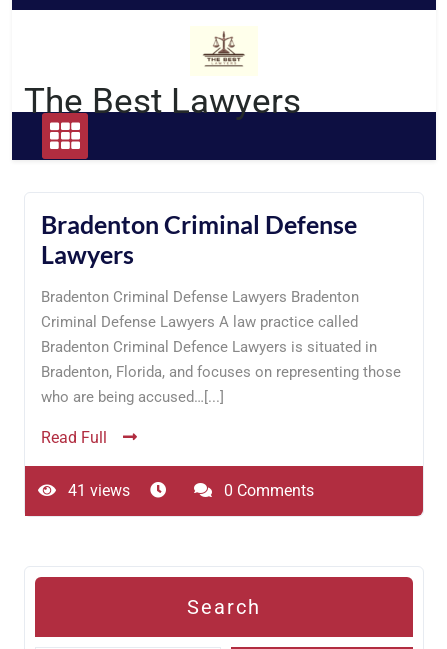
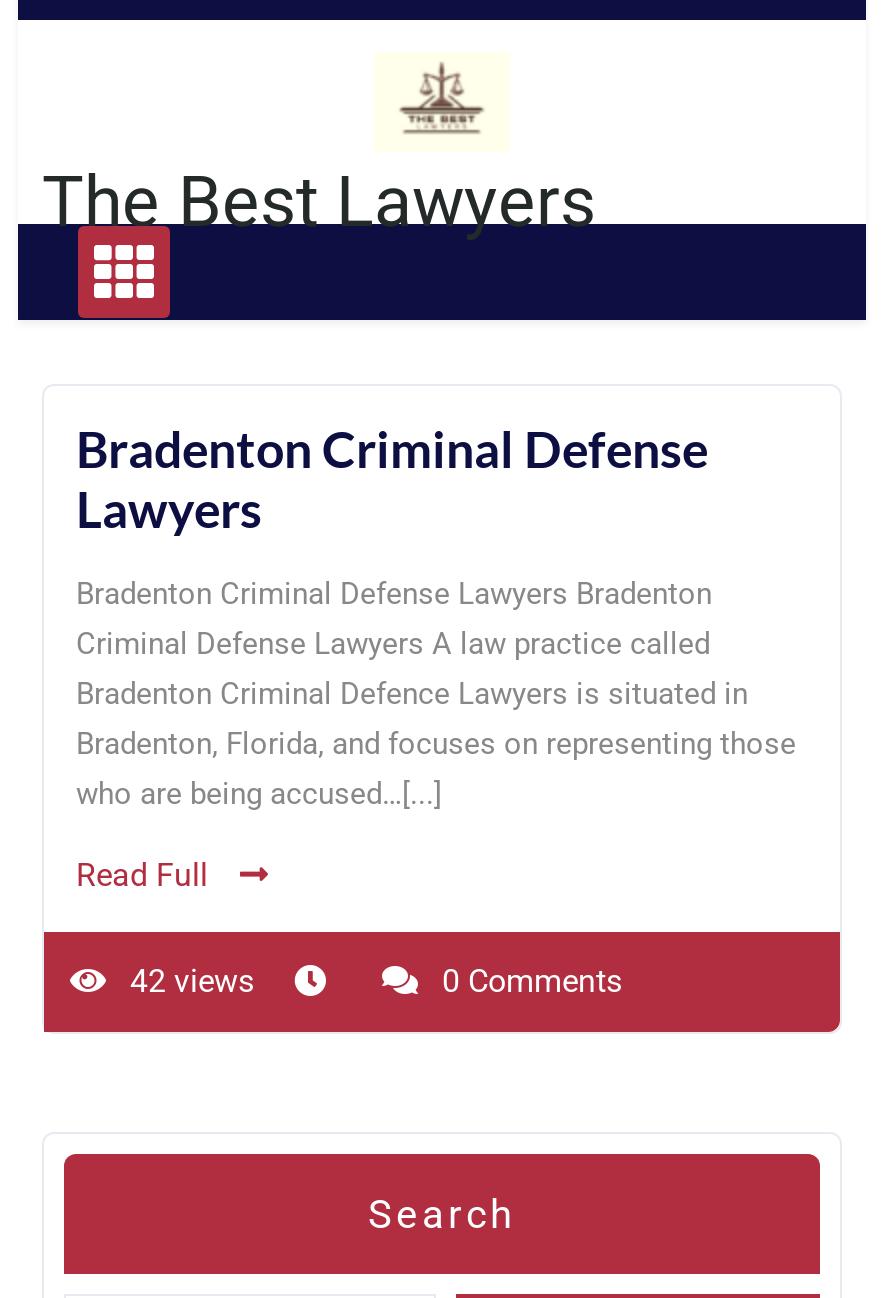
- 41 views
+ 42 views
